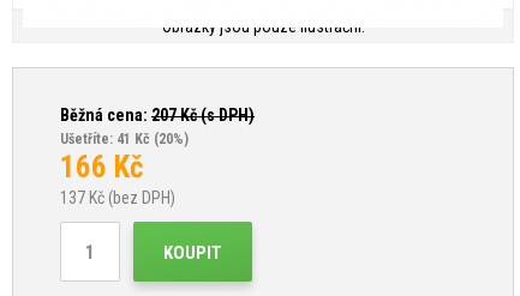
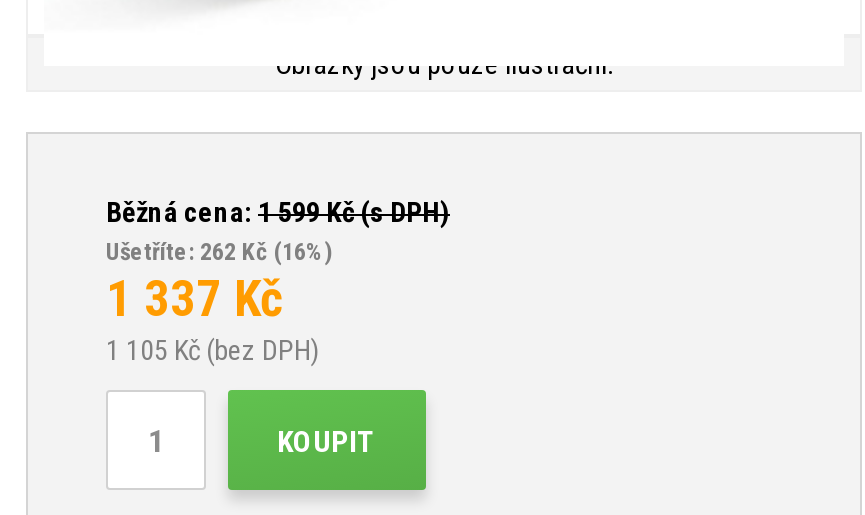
- Běžná cena: 207Kč (s DPH)
+ Běžná cena: 1 599Kč (s DPH)

- Ušetříte: 41 Kč (20%)
+ Ušetříte: 262 Kč (16%)

- 166 Kč
+ 1 337 Kč

- 137 Kč (bez DPH)
+ 1 105 Kč (bez DPH)
